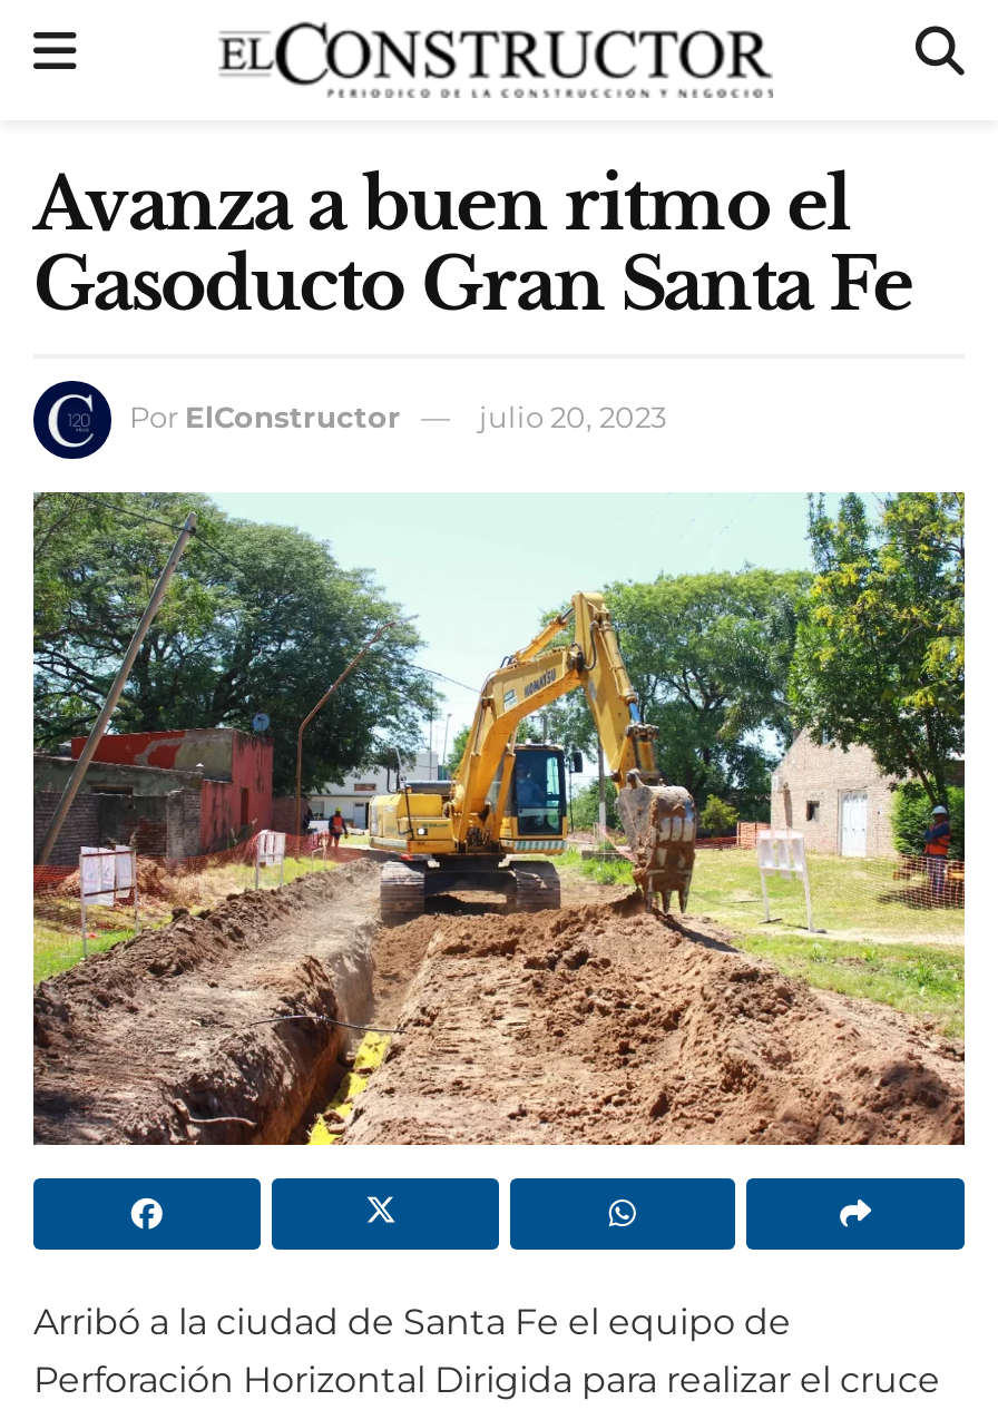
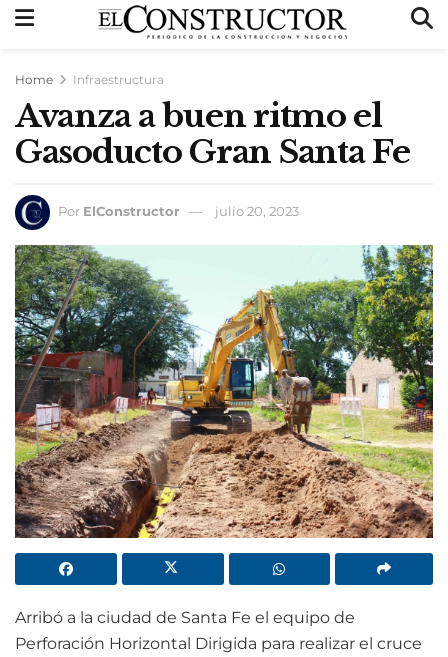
+ Home
+ Infraestructura
